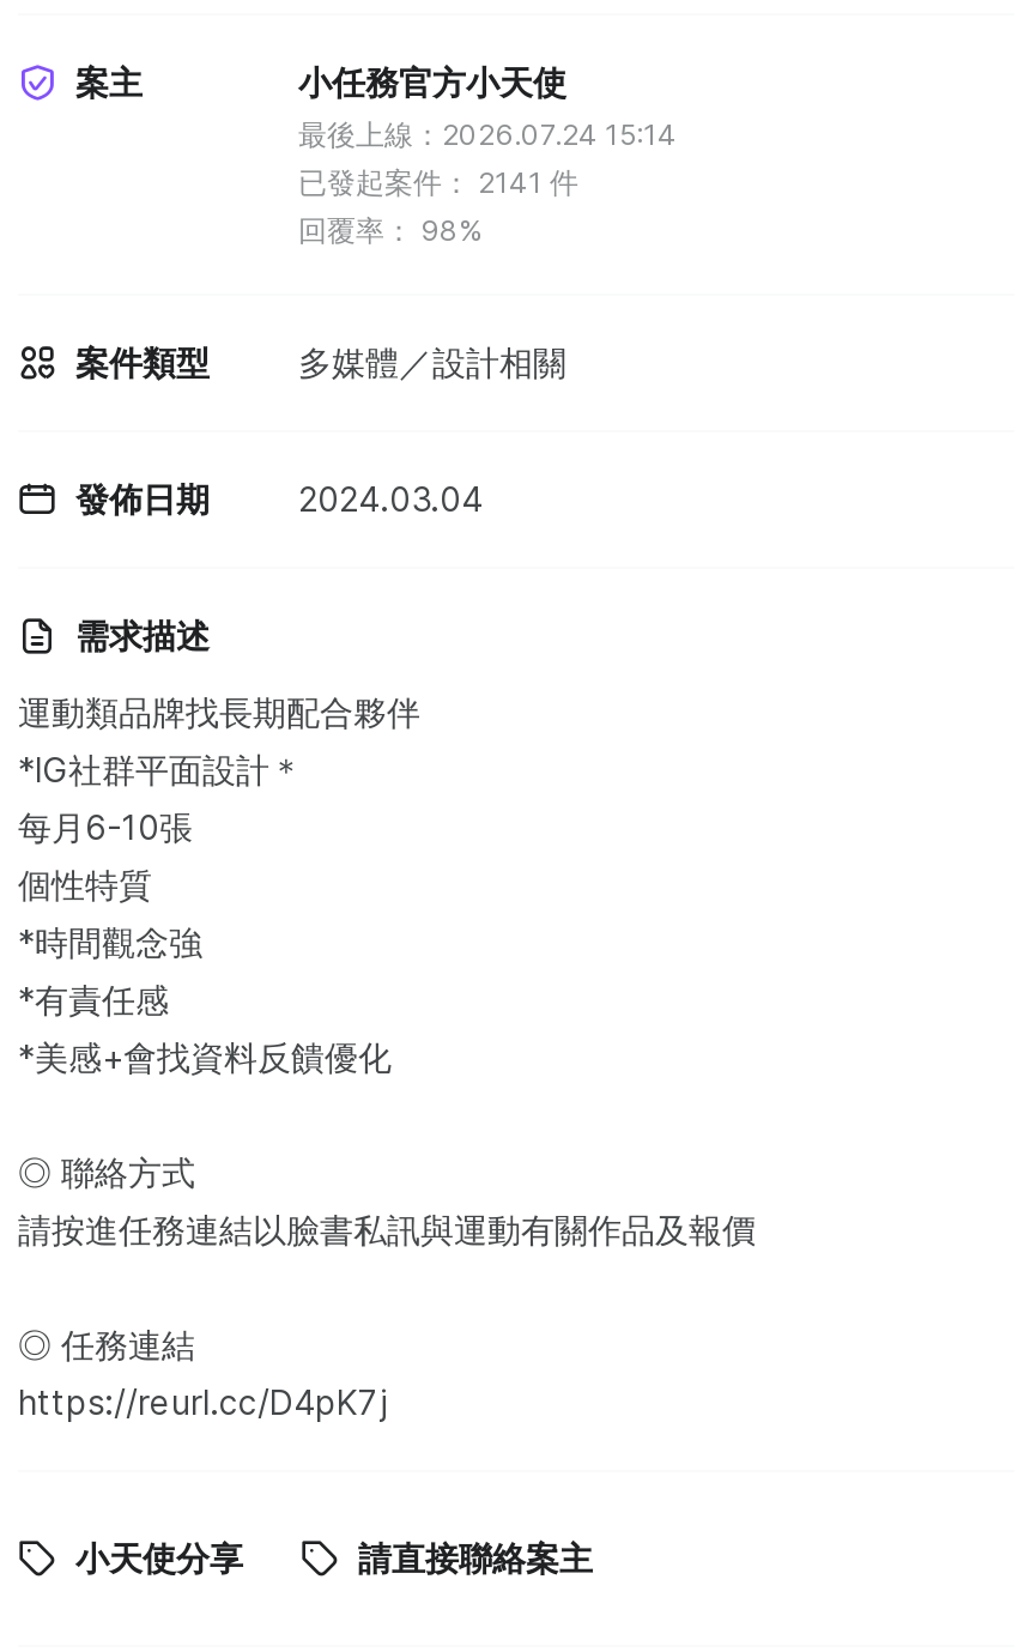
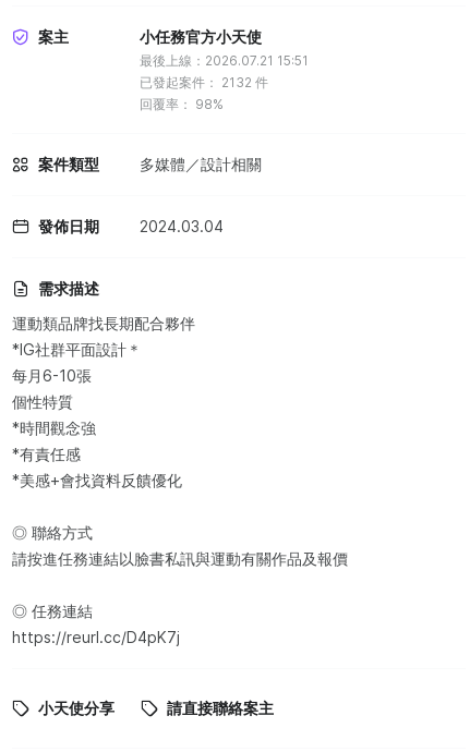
- 最後上線：2026.07.24 15:14
+ 最後上線：2026.07.21 15:51

- 已發起案件：2141件
+ 已發起案件：2132件
